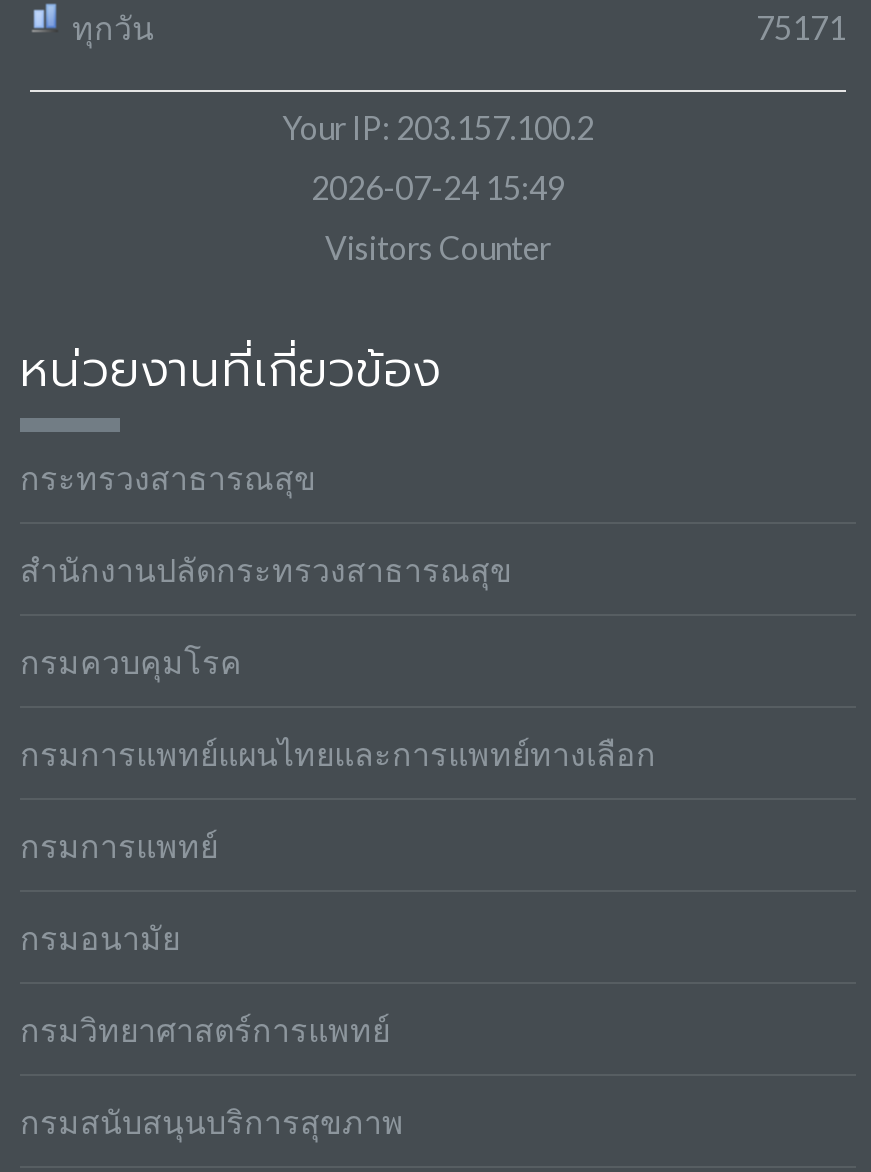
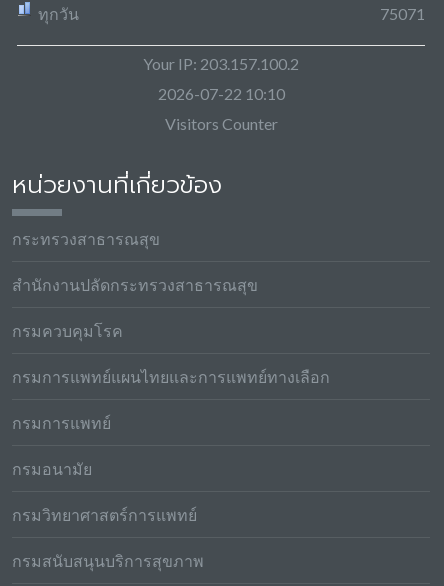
- 75171
+ 75071

- 2026-07-24 15:49
+ 2026-07-22 10:10
